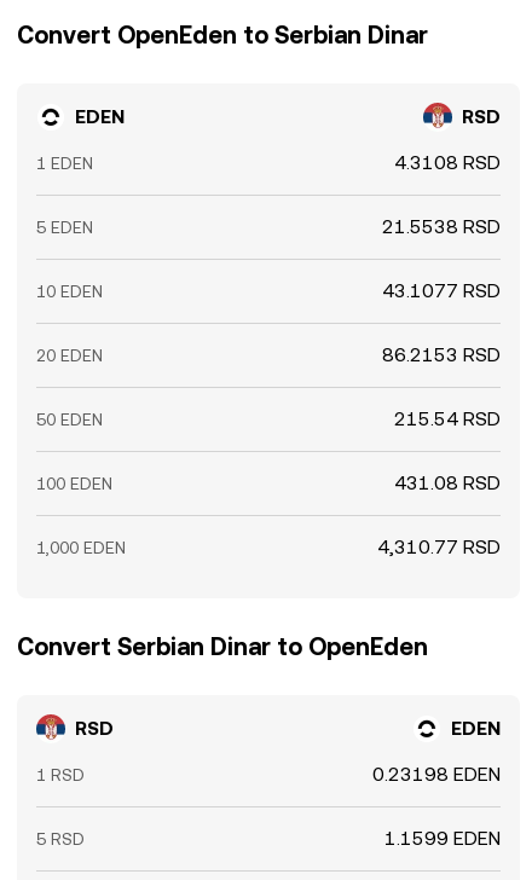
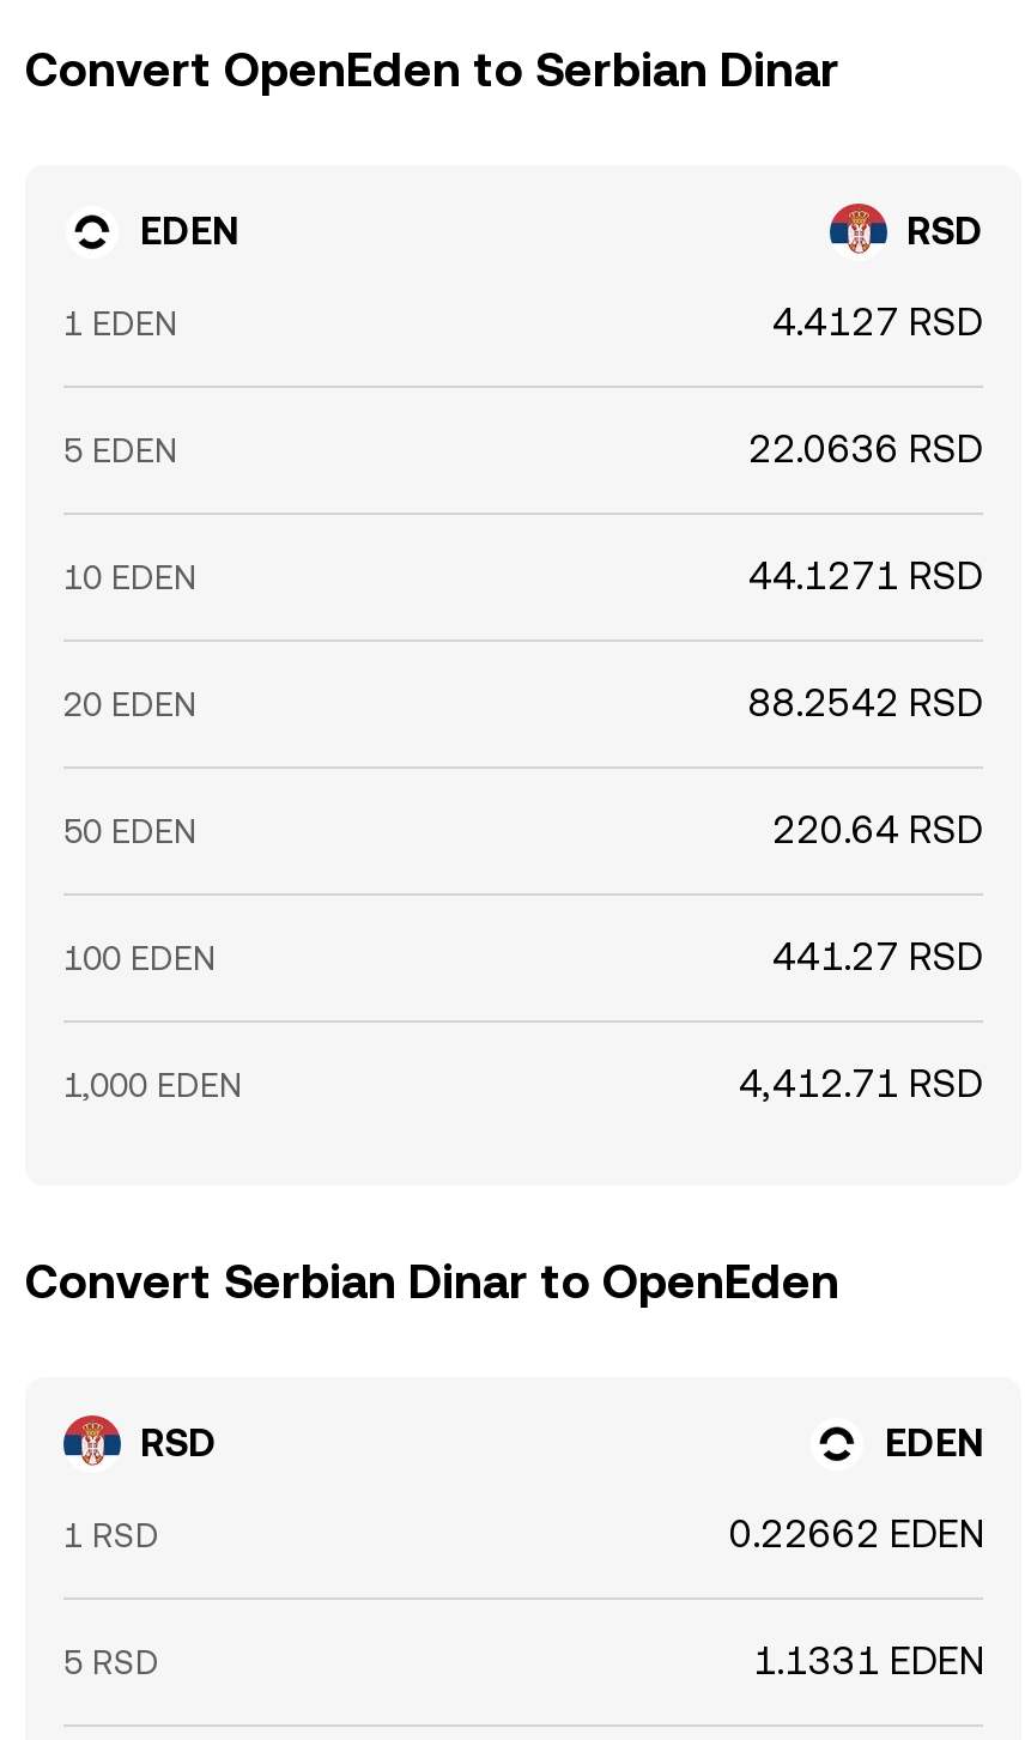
- 4.3108 RSD
+ 4.4127 RSD

- 21.5538 RSD
+ 22.0636 RSD

- 43.1077 RSD
+ 44.1271 RSD

- 86.2153 RSD
+ 88.2542 RSD

- 215.54 RSD
+ 220.64 RSD

- 431.08 RSD
+ 441.27 RSD

- 4,310.77 RSD
+ 4,412.71 RSD

- 0.23198 EDEN
+ 0.22662 EDEN

- 1.1599 EDEN
+ 1.1331 EDEN
